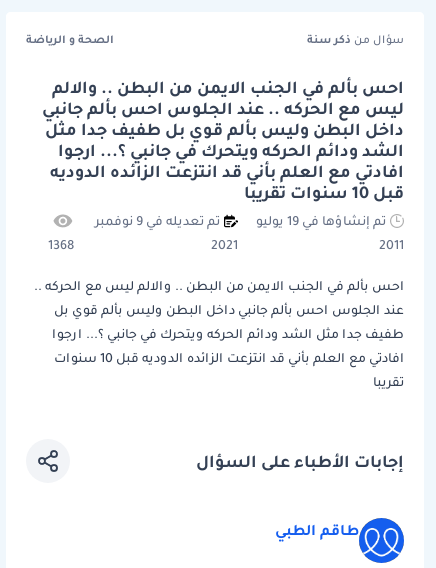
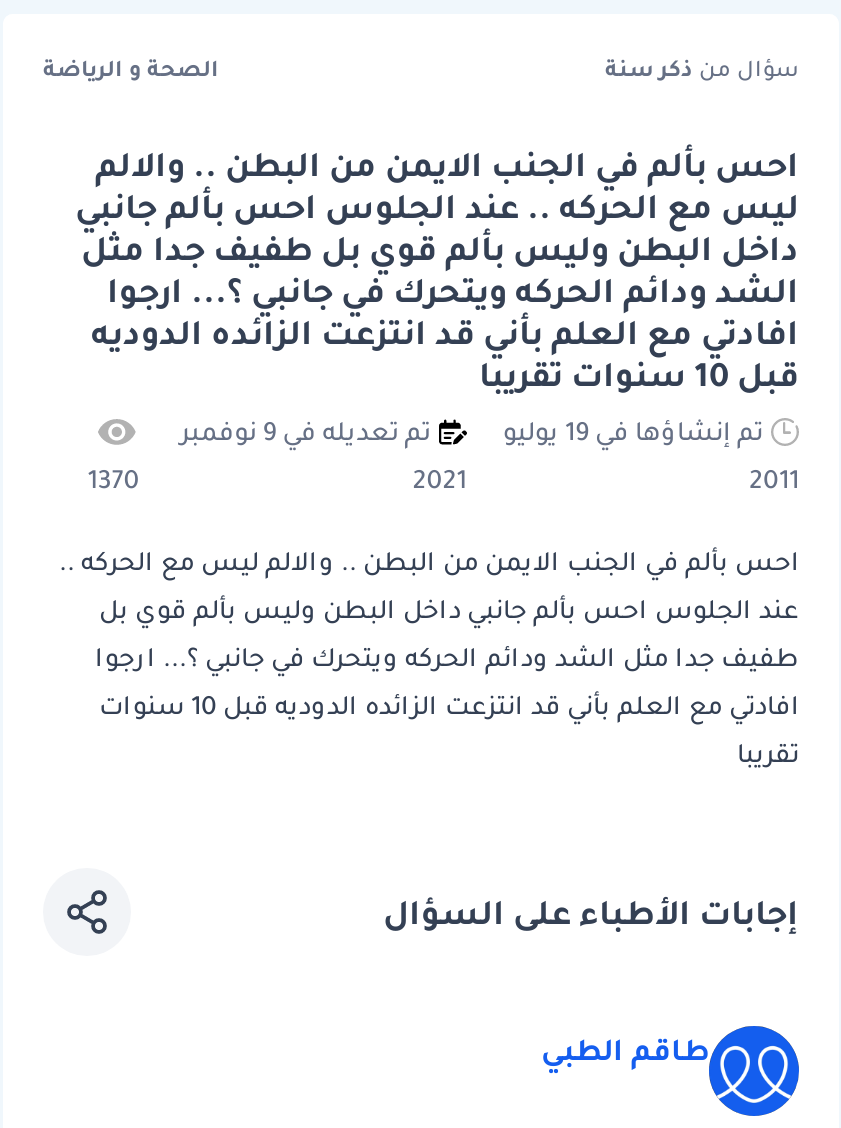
- 1368
+ 1370
